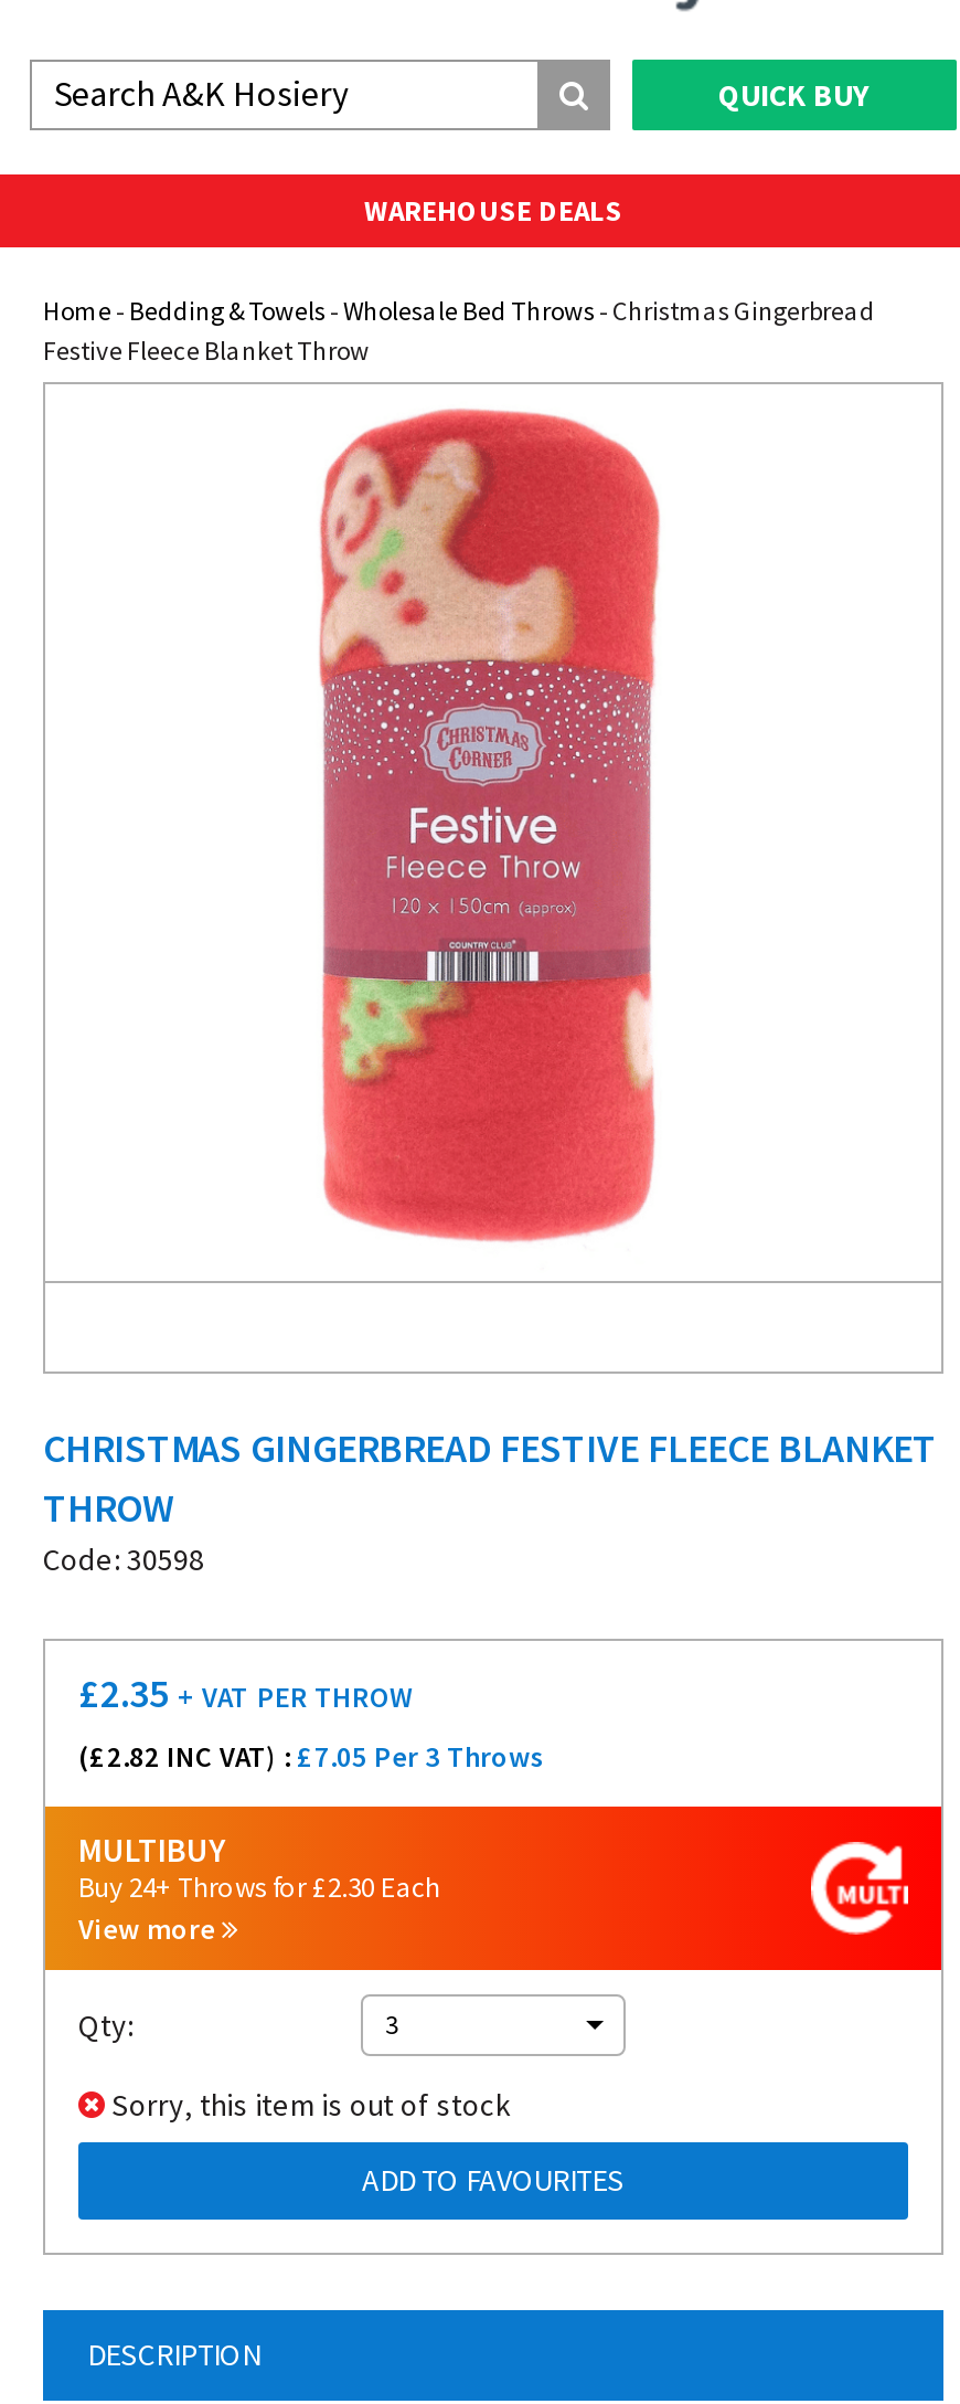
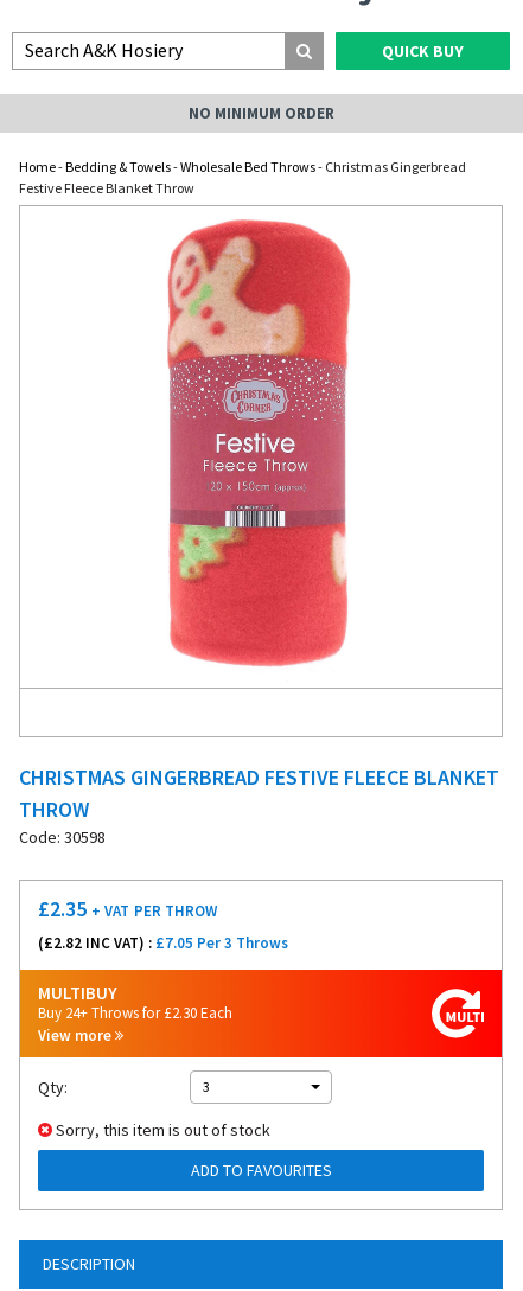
- WAREHOUSE DEALS
+ NO MINIMUM ORDER
